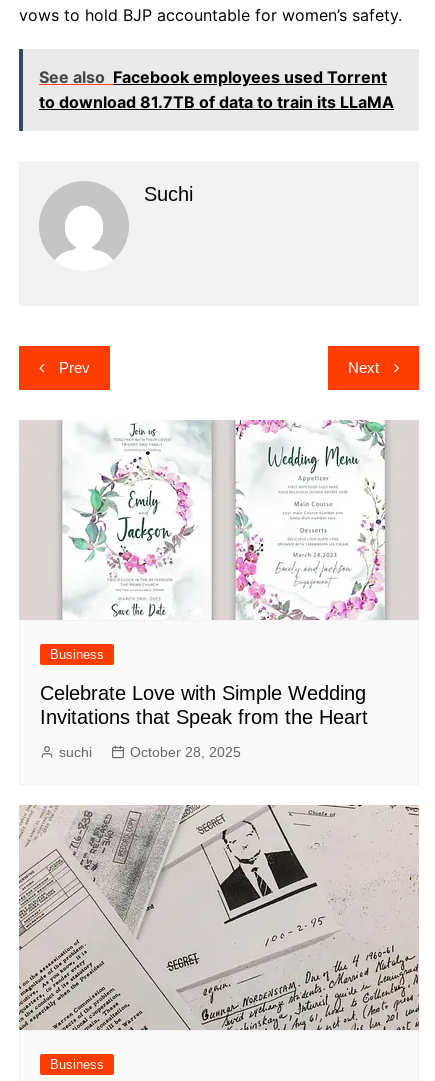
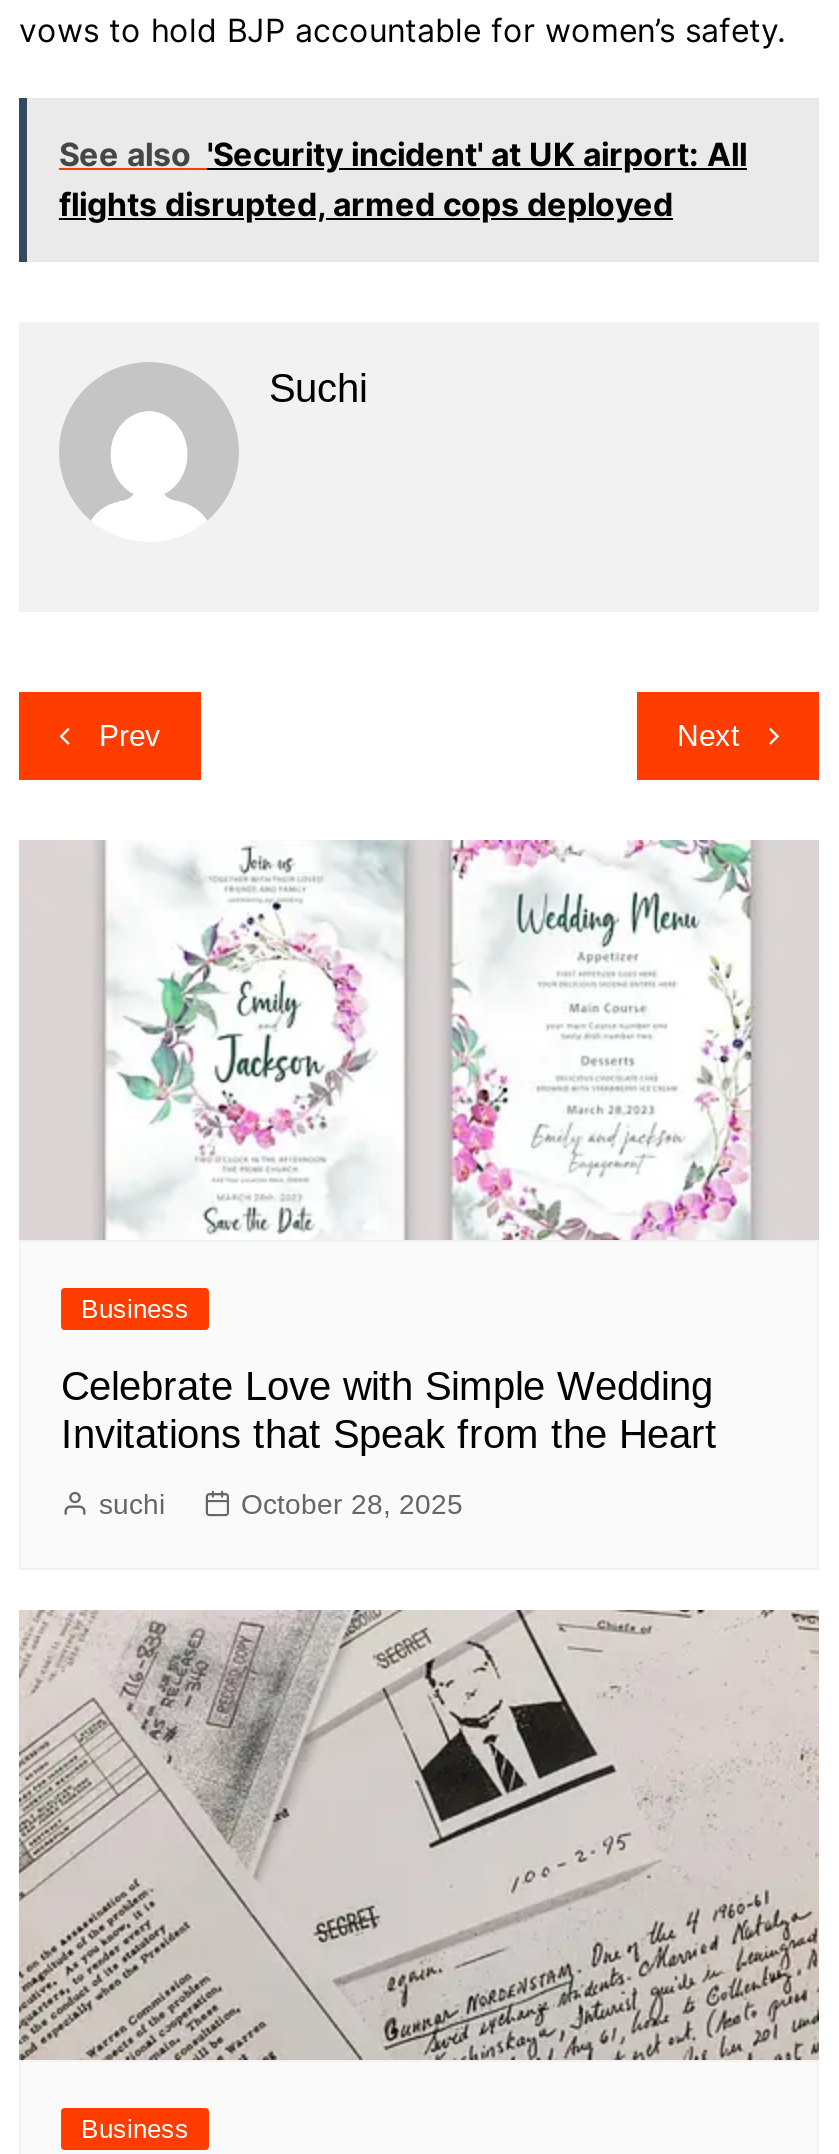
- See also Facebook employees used Torrent
- to download 81.7TB of data to train its LLaMA
+ See also 'Security incident' at UK airport: All
+ flights disrupted, armed cops deployed
